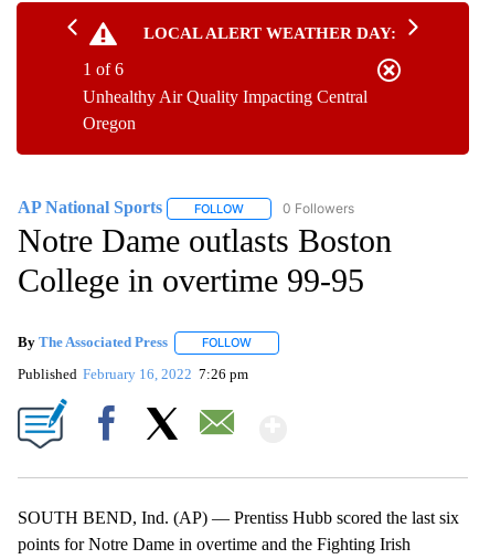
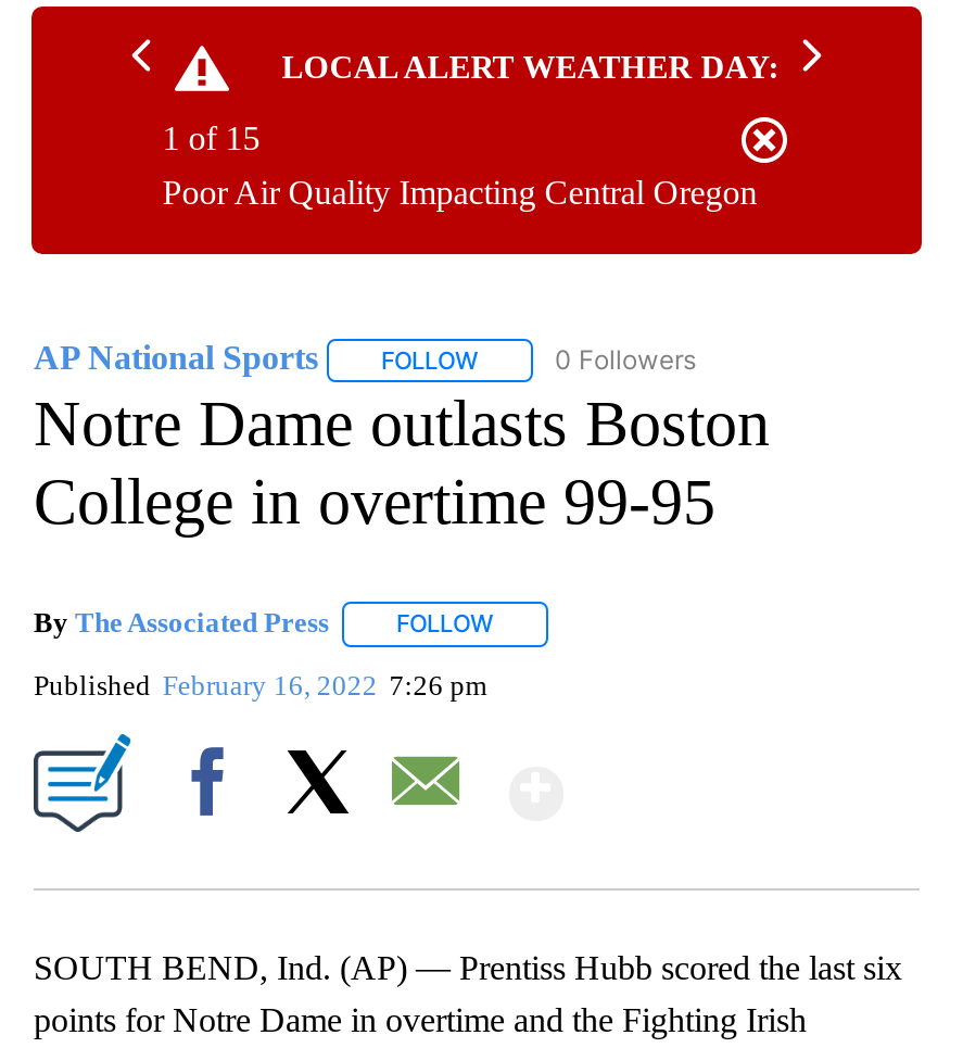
- 1 of 6
+ 1 of 15

- Unhealthy Air Quality Impacting Central
- Oregon
+ Poor Air Quality Impacting Central Oregon
